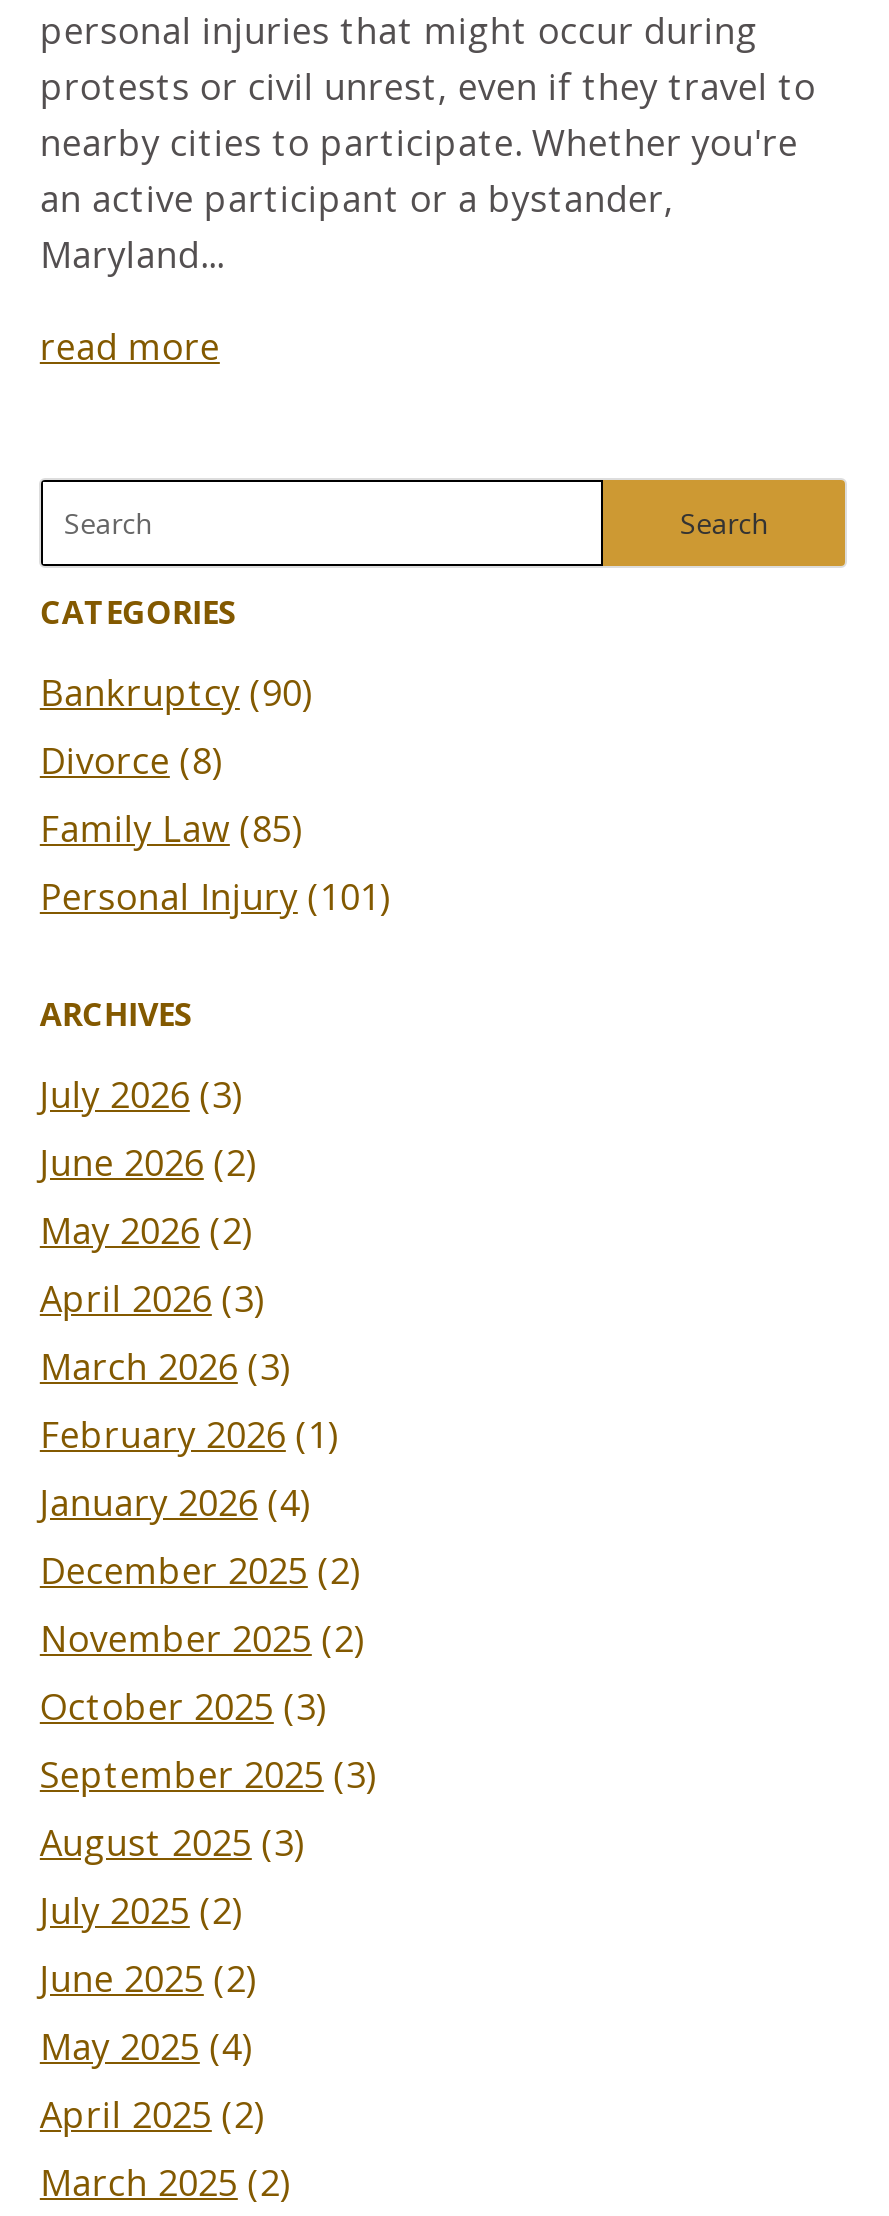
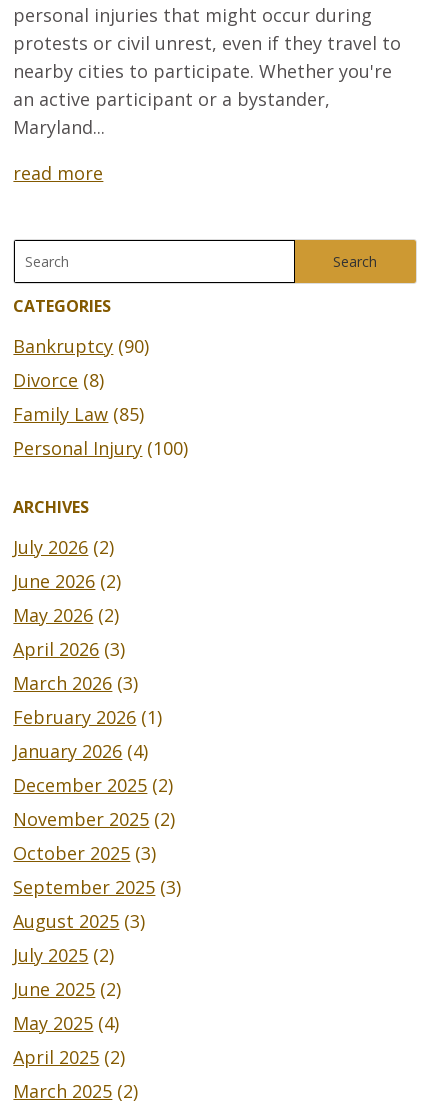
- Personal Injury (101)
+ Personal Injury (100)

- July 2026 (3)
+ July 2026 (2)
